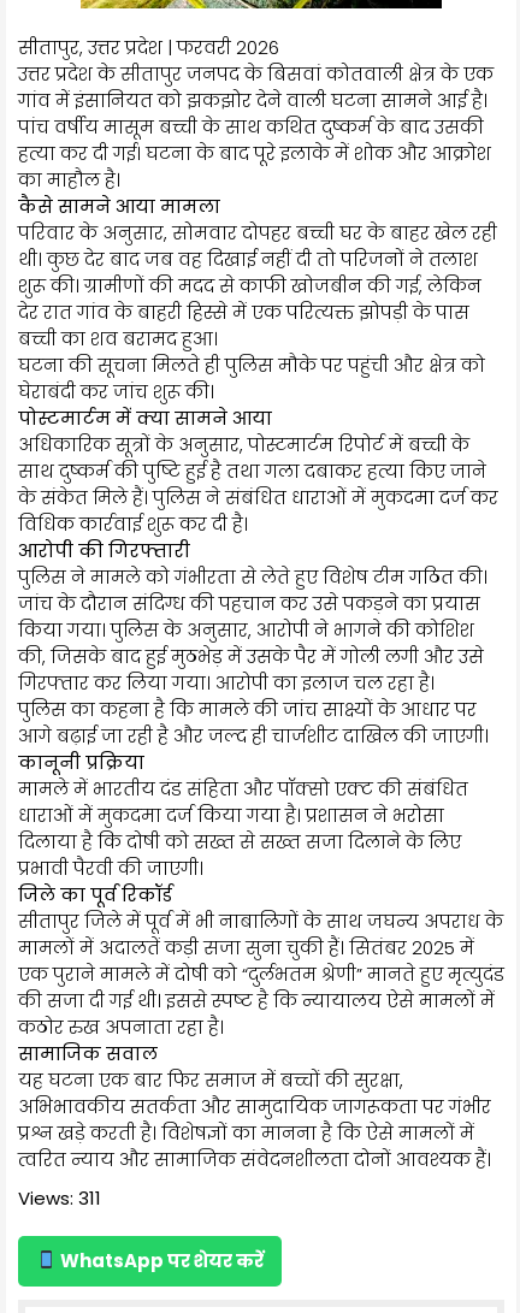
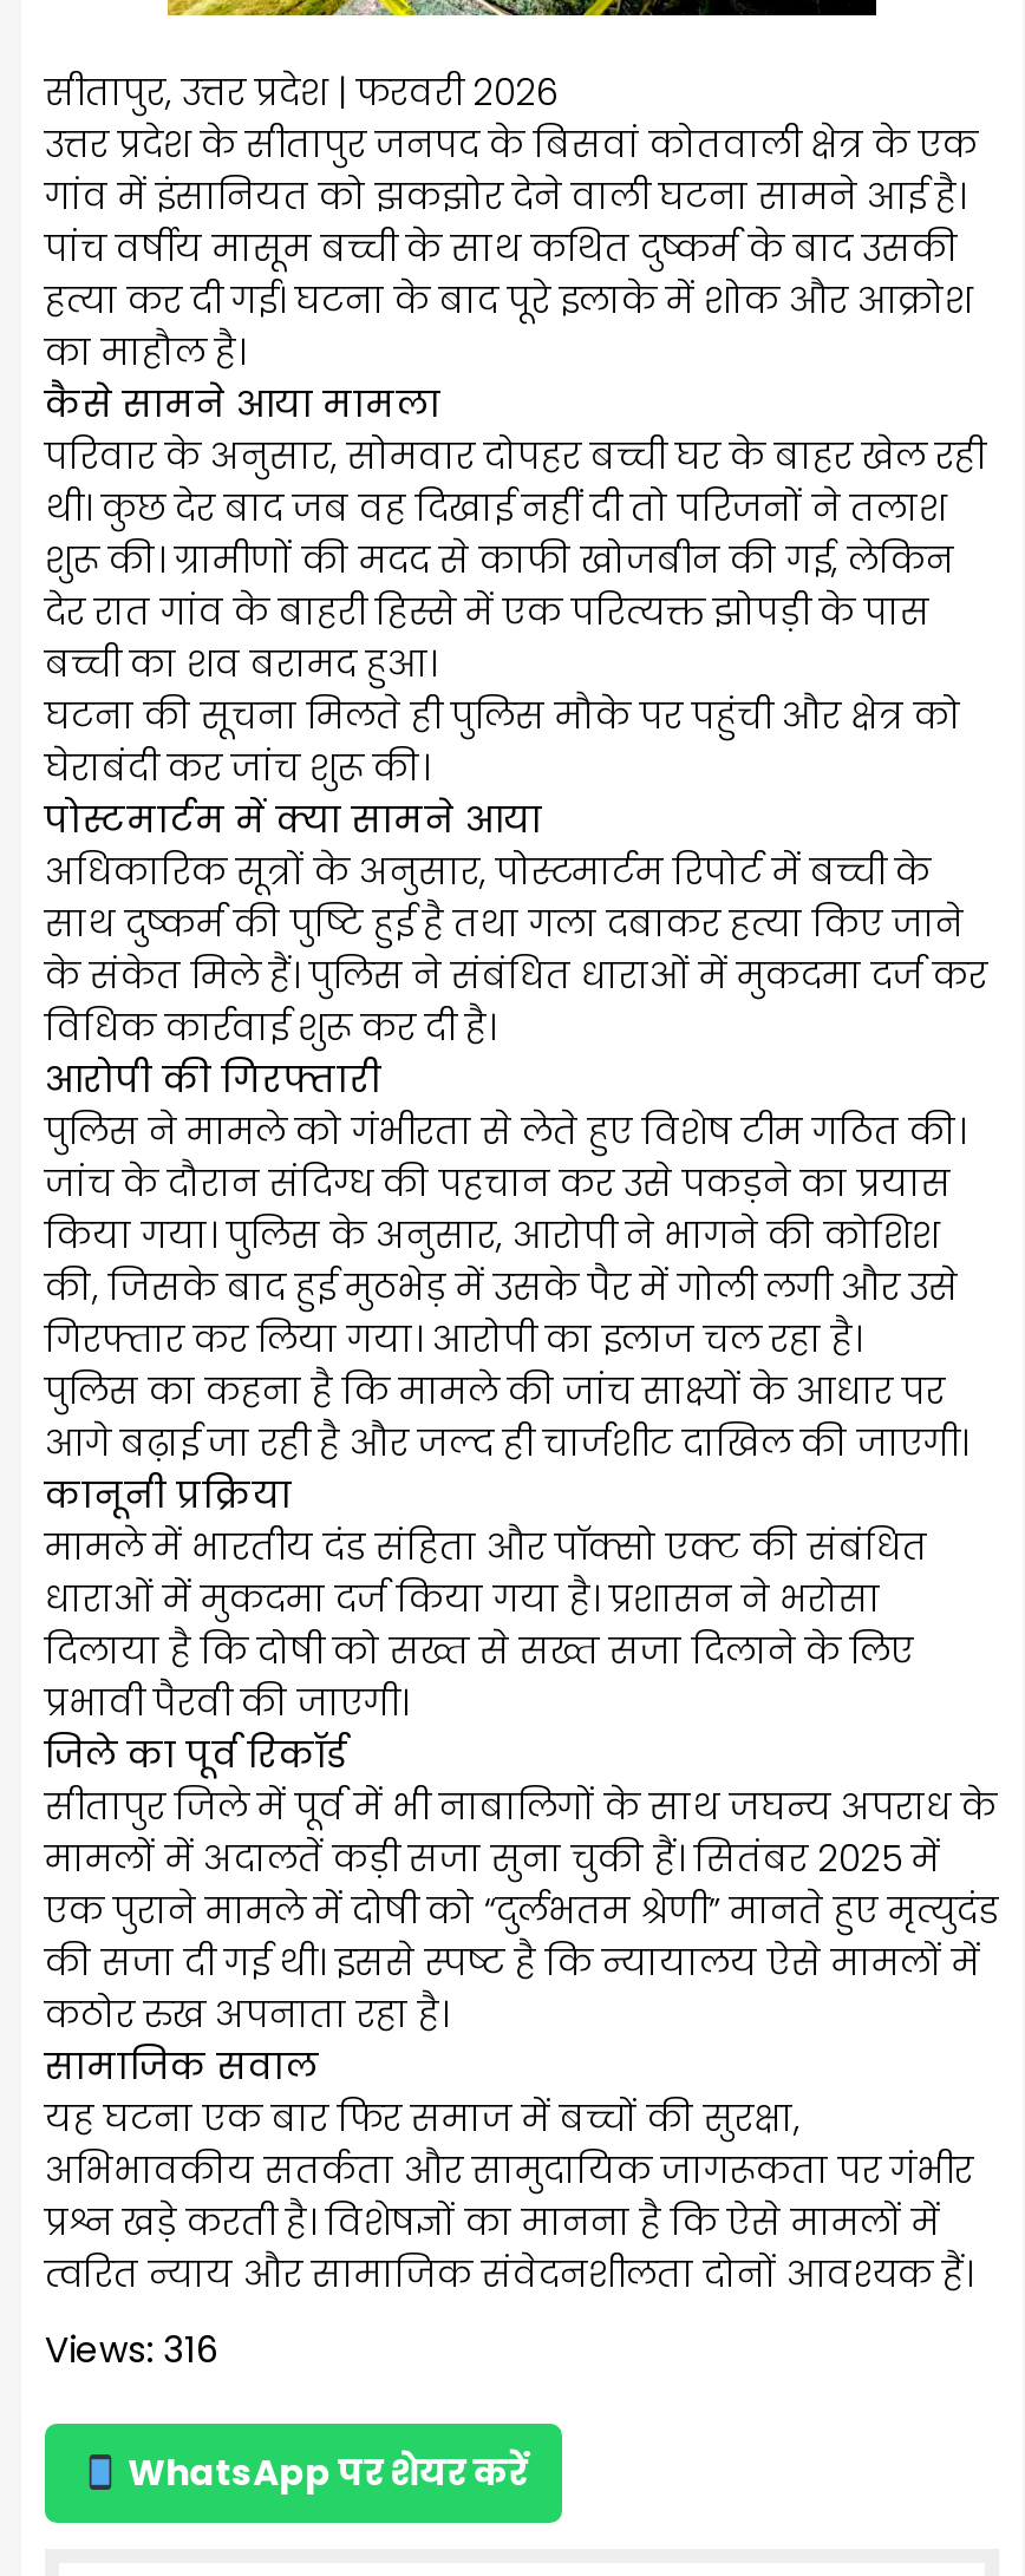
- Views: 311
+ Views: 316
